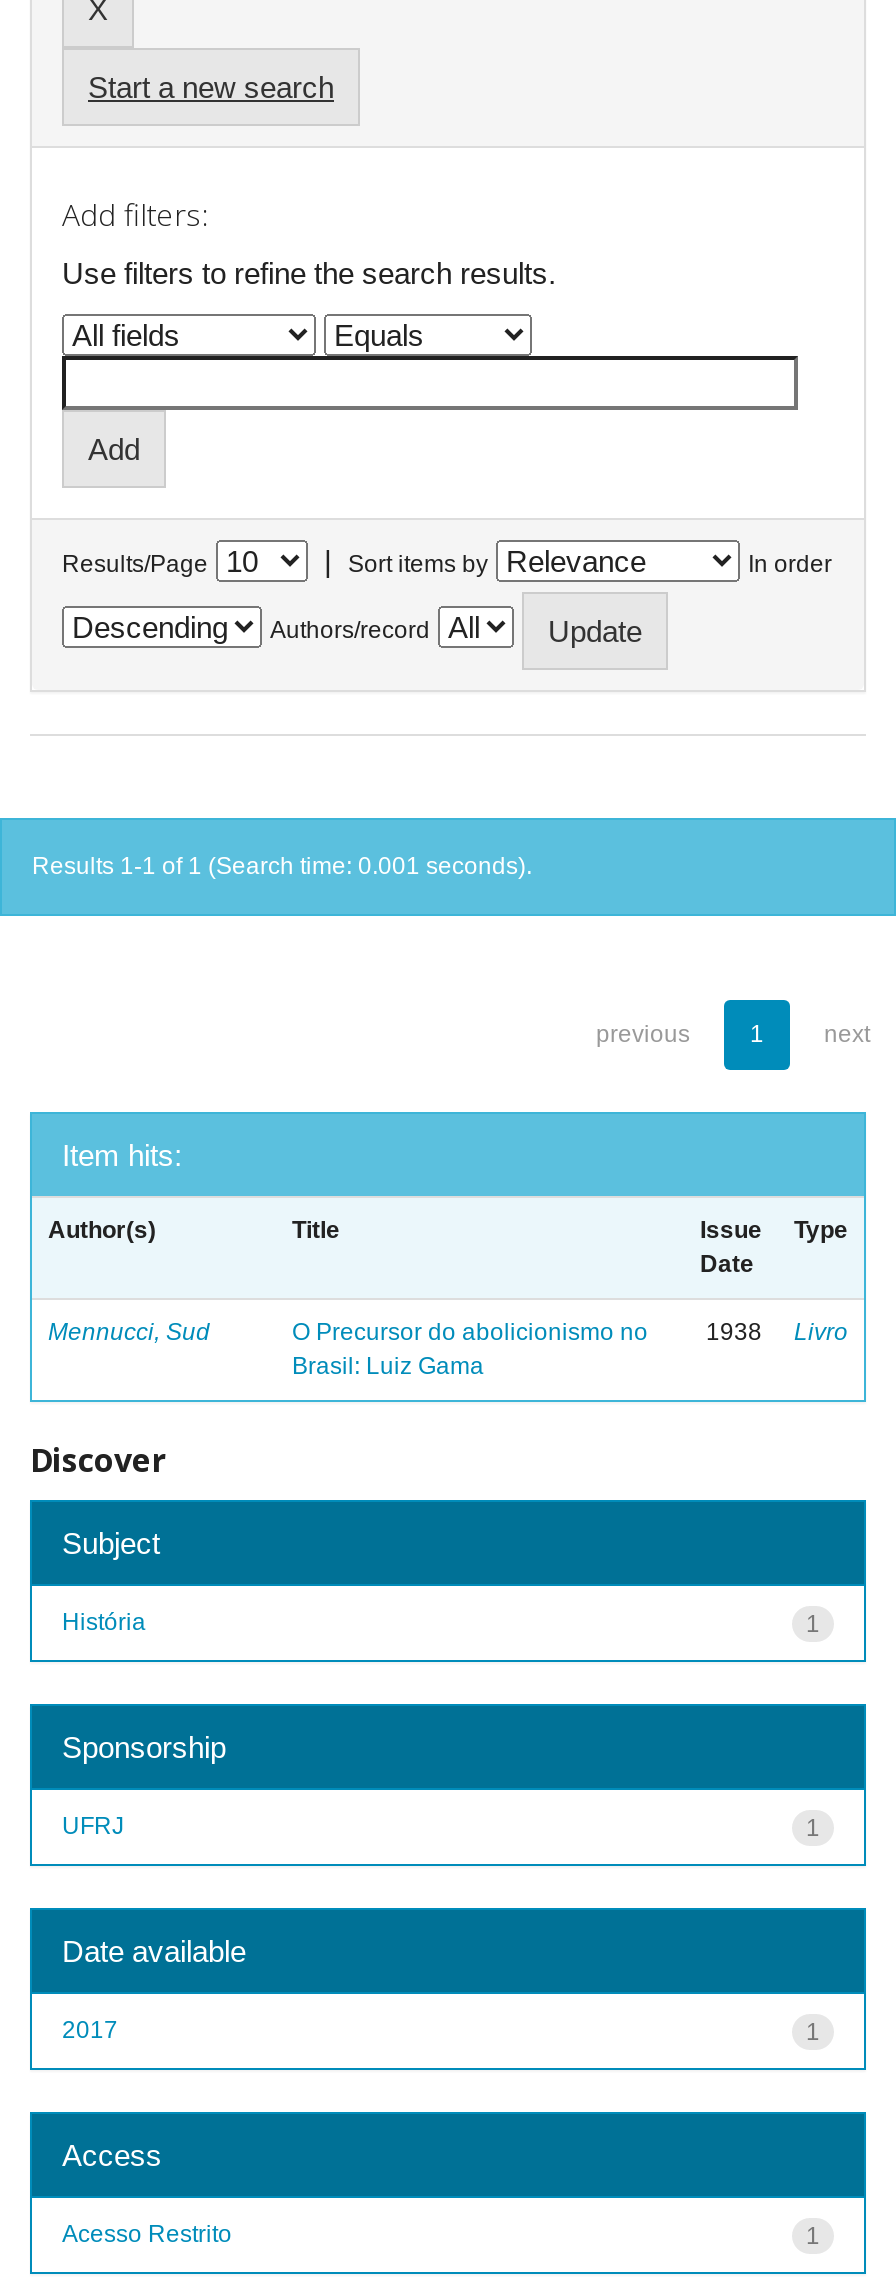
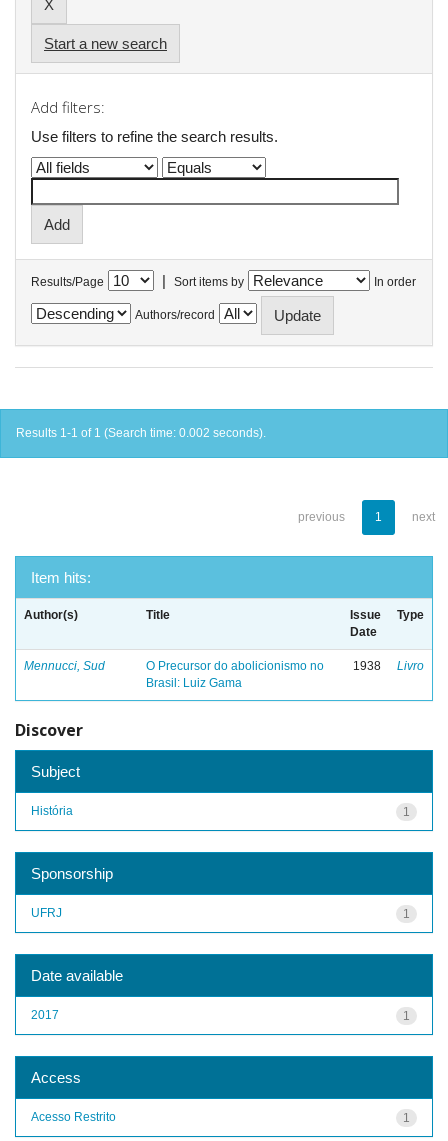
- Results 1-1 of 1 (Search time: 0.001 seconds).
+ Results 1-1 of 1 (Search time: 0.002 seconds).
